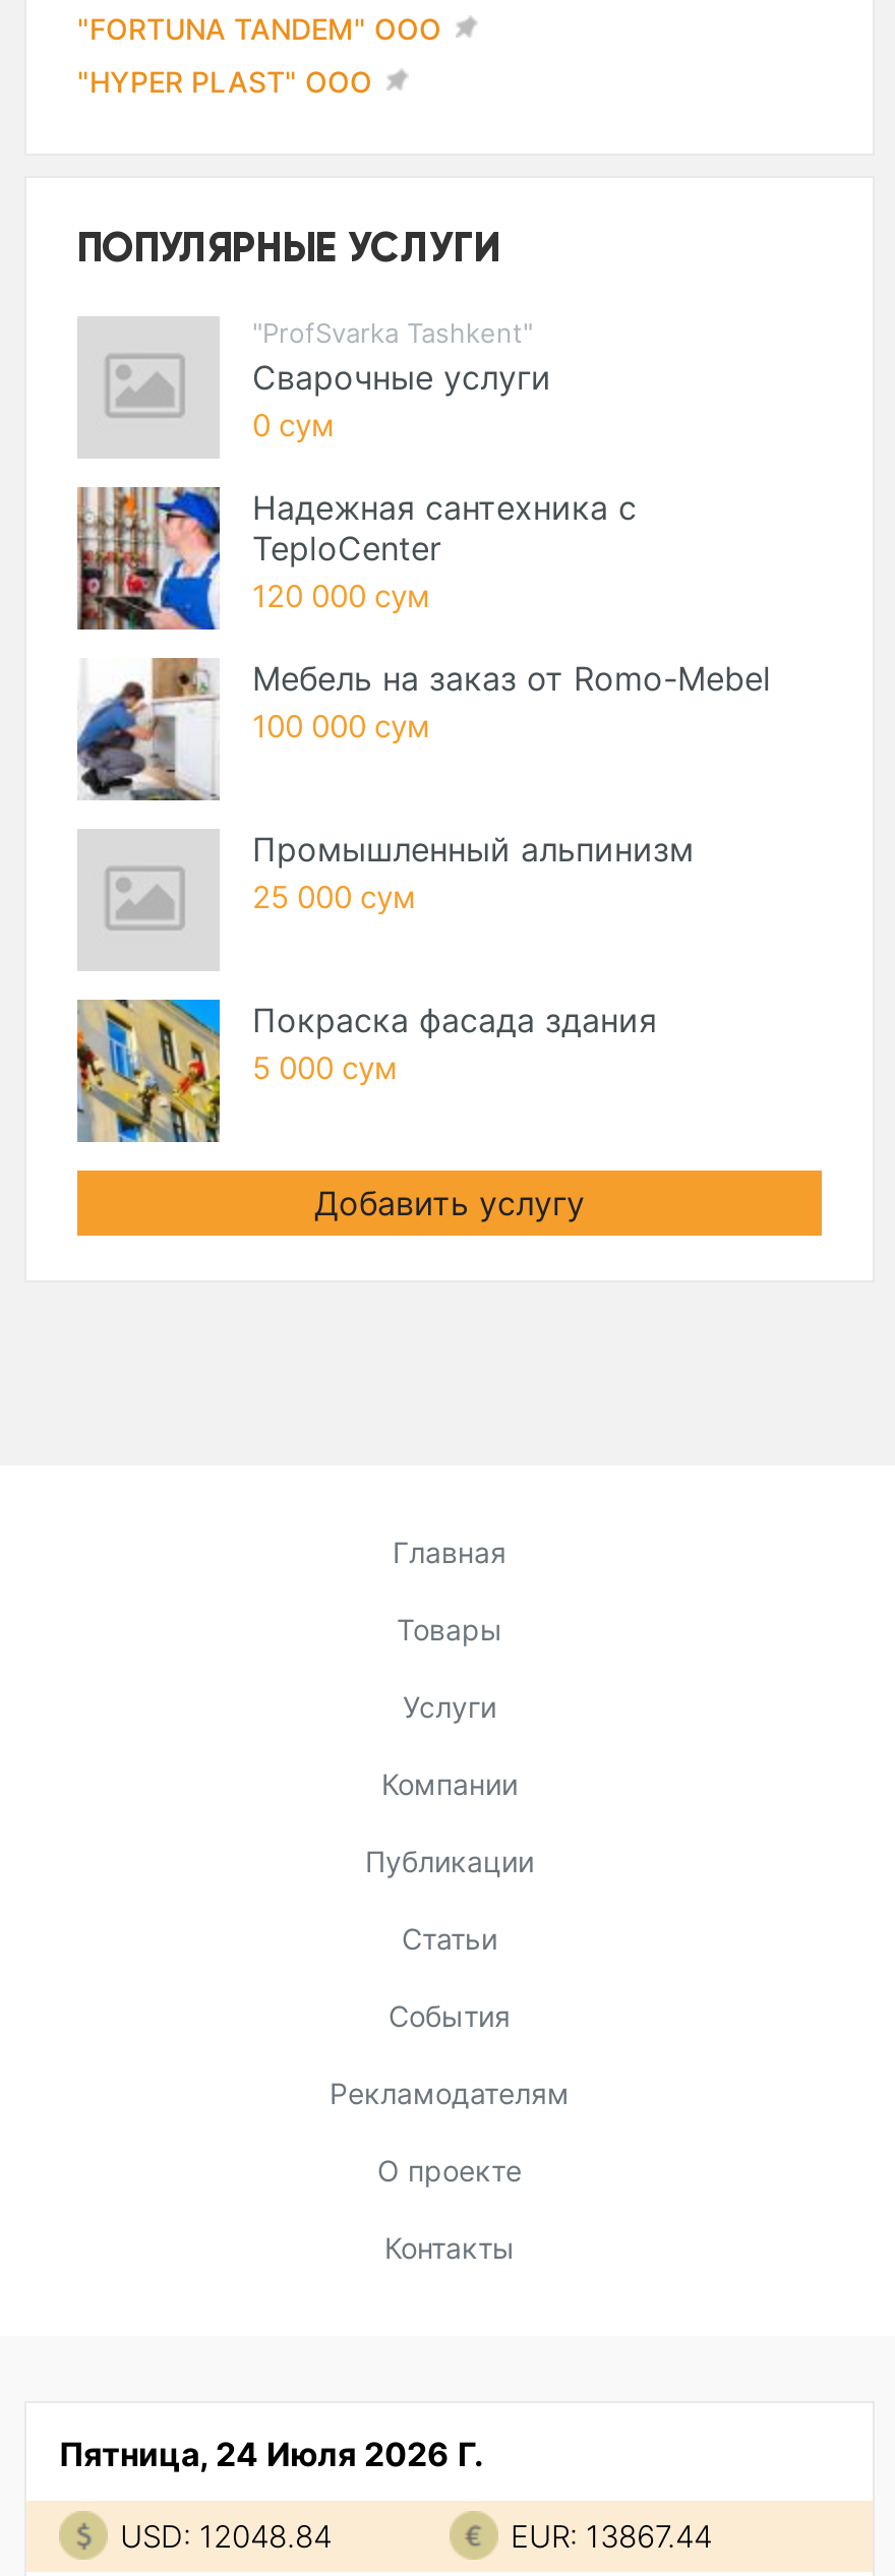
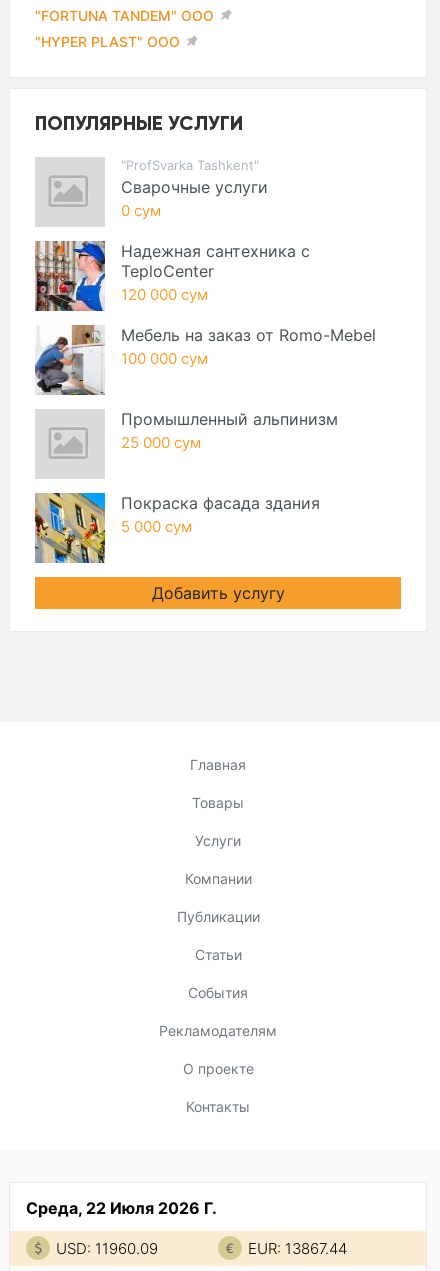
- Пятница, 24 Июля 2026 Г.
+ Среда, 22 Июля 2026 Г.

- USD: 12048.84
+ USD: 11960.09
